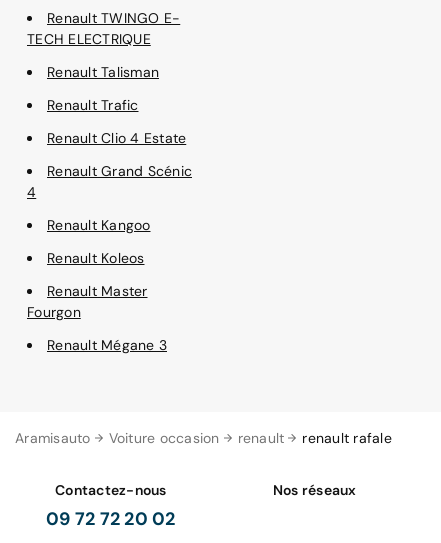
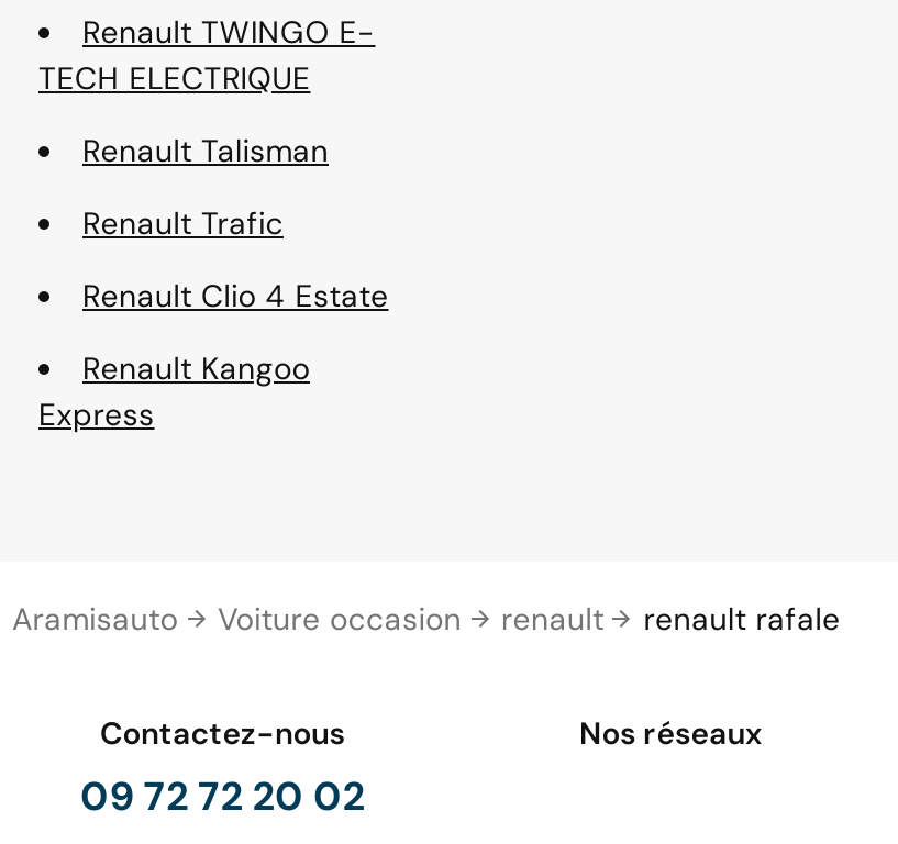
- Renault Grand Scénic
- 4

- Renault Koleos
- Renault Master
- Fourgon
- Renault Mégane 3
+ Express
